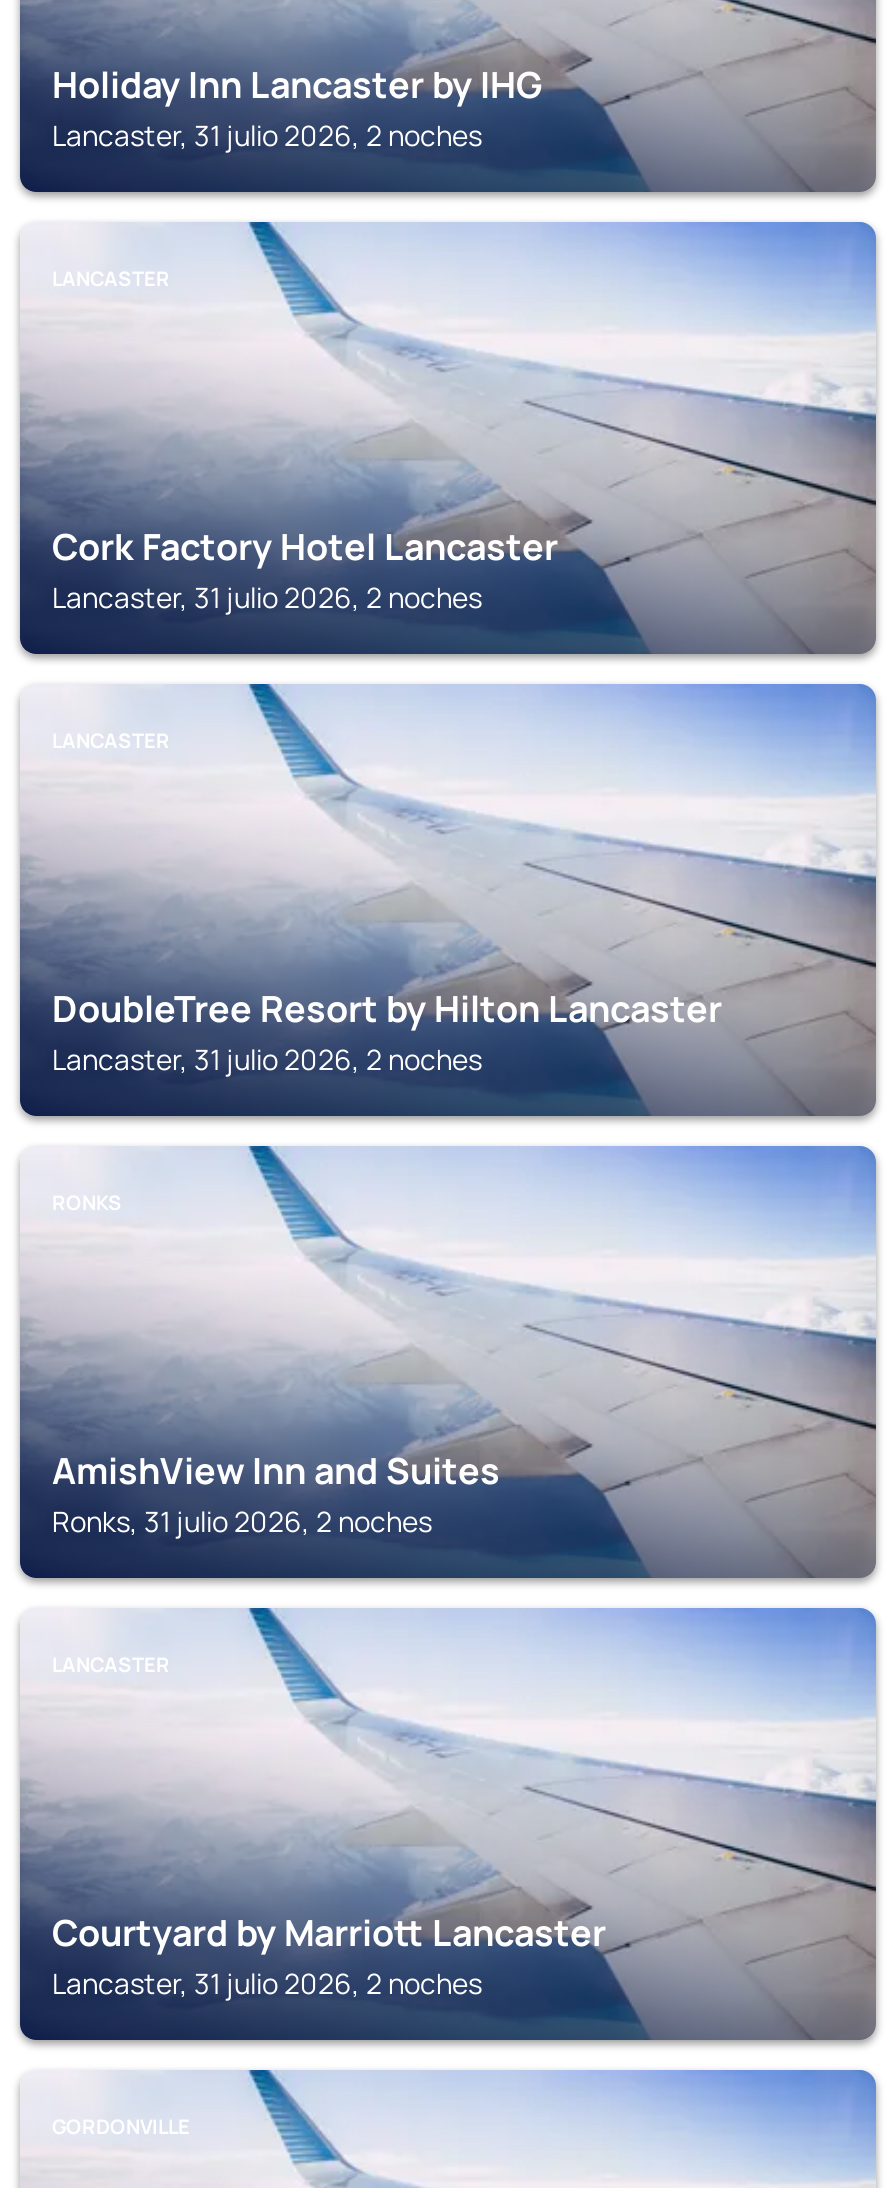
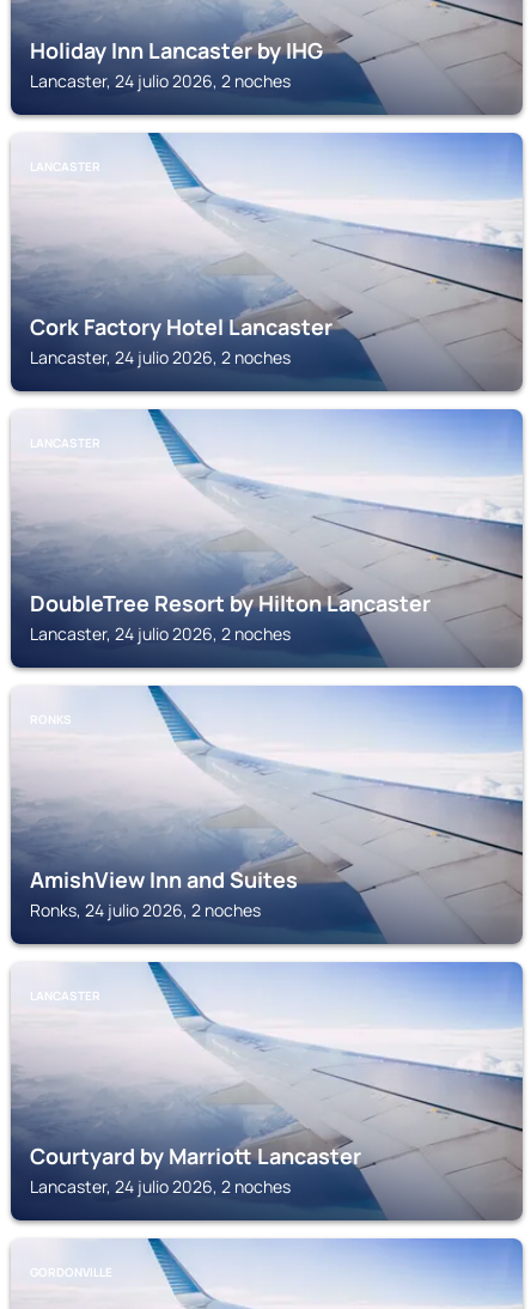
- Lancaster, 31 julio 2026, 2 noches
+ Lancaster, 24 julio 2026, 2 noches

- Lancaster, 31 julio 2026, 2 noches
+ Lancaster, 24 julio 2026, 2 noches

- Lancaster, 31 julio 2026, 2 noches
+ Lancaster, 24 julio 2026, 2 noches

- Ronks, 31 julio 2026, 2 noches
+ Ronks, 24 julio 2026, 2 noches

- Lancaster, 31 julio 2026, 2 noches
+ Lancaster, 24 julio 2026, 2 noches
